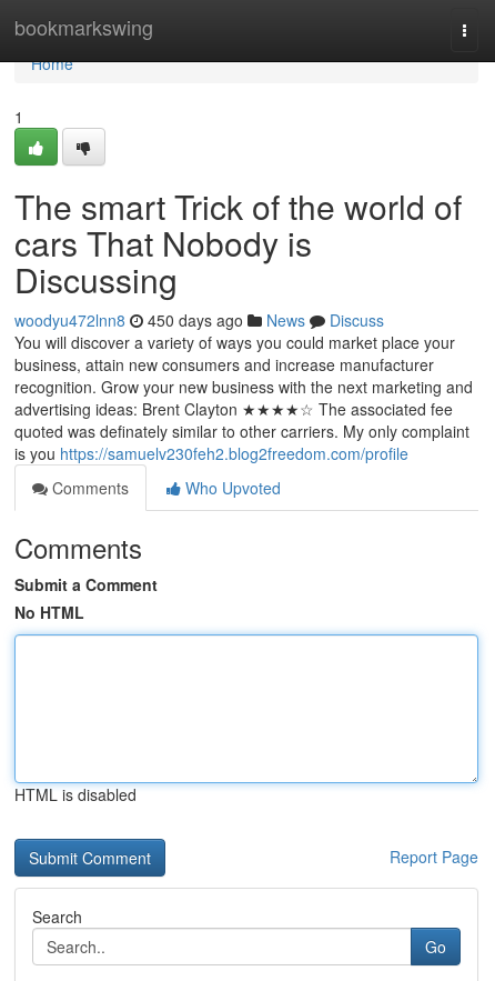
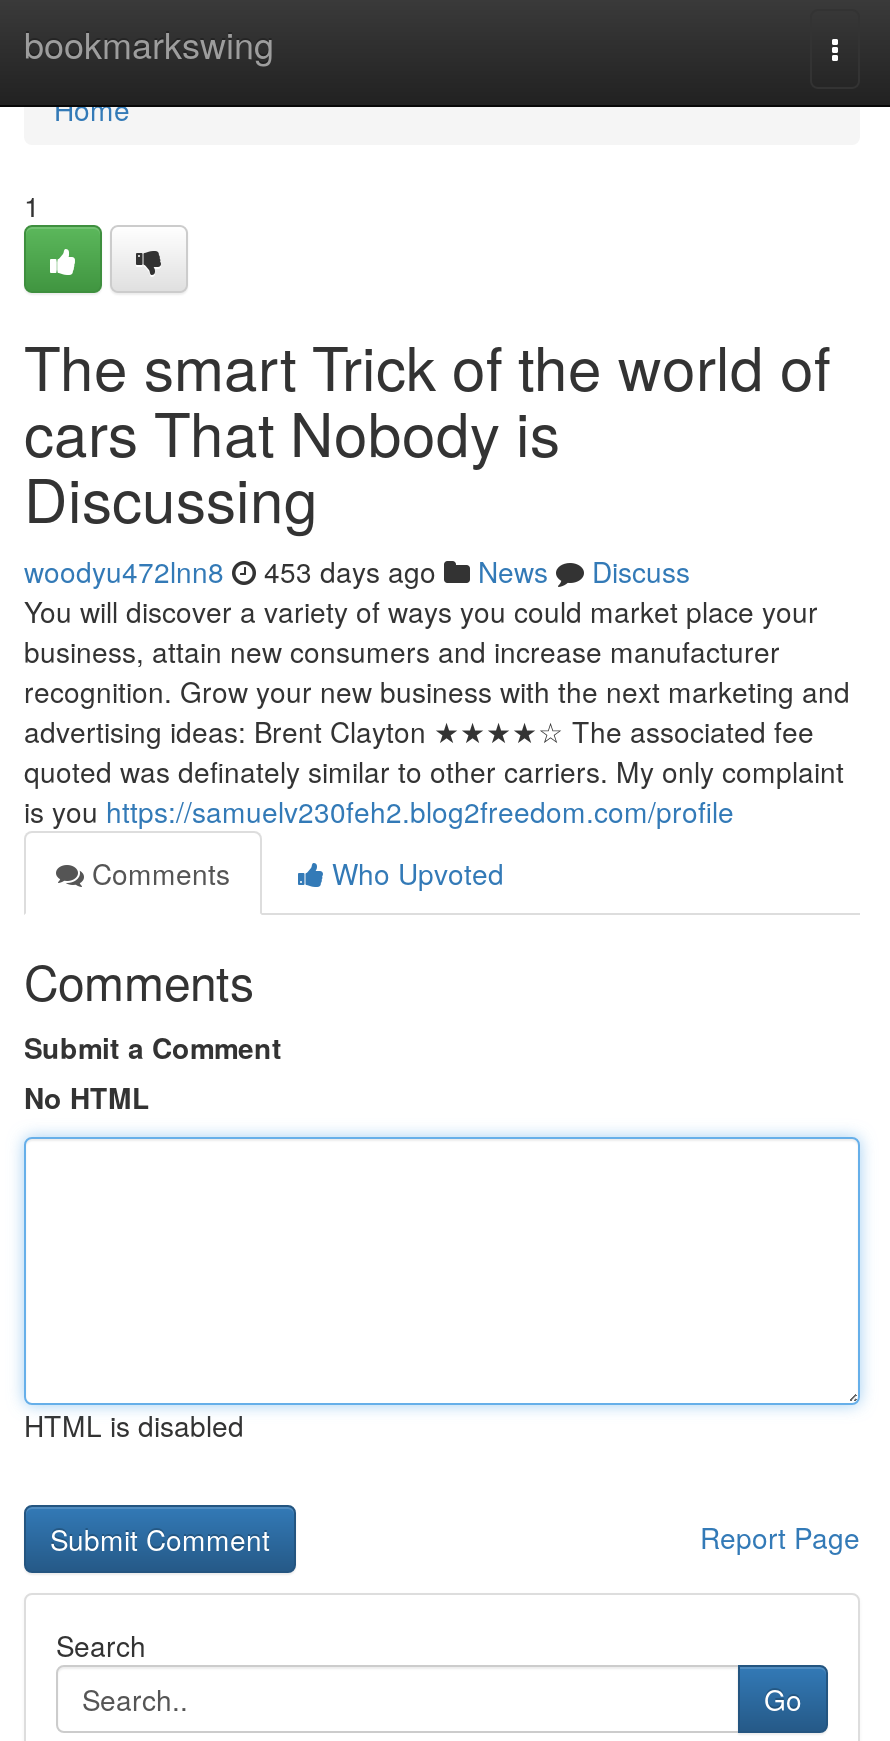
- woodyu472lnn8 450 days ago News Discuss
+ woodyu472lnn8 453 days ago News Discuss
